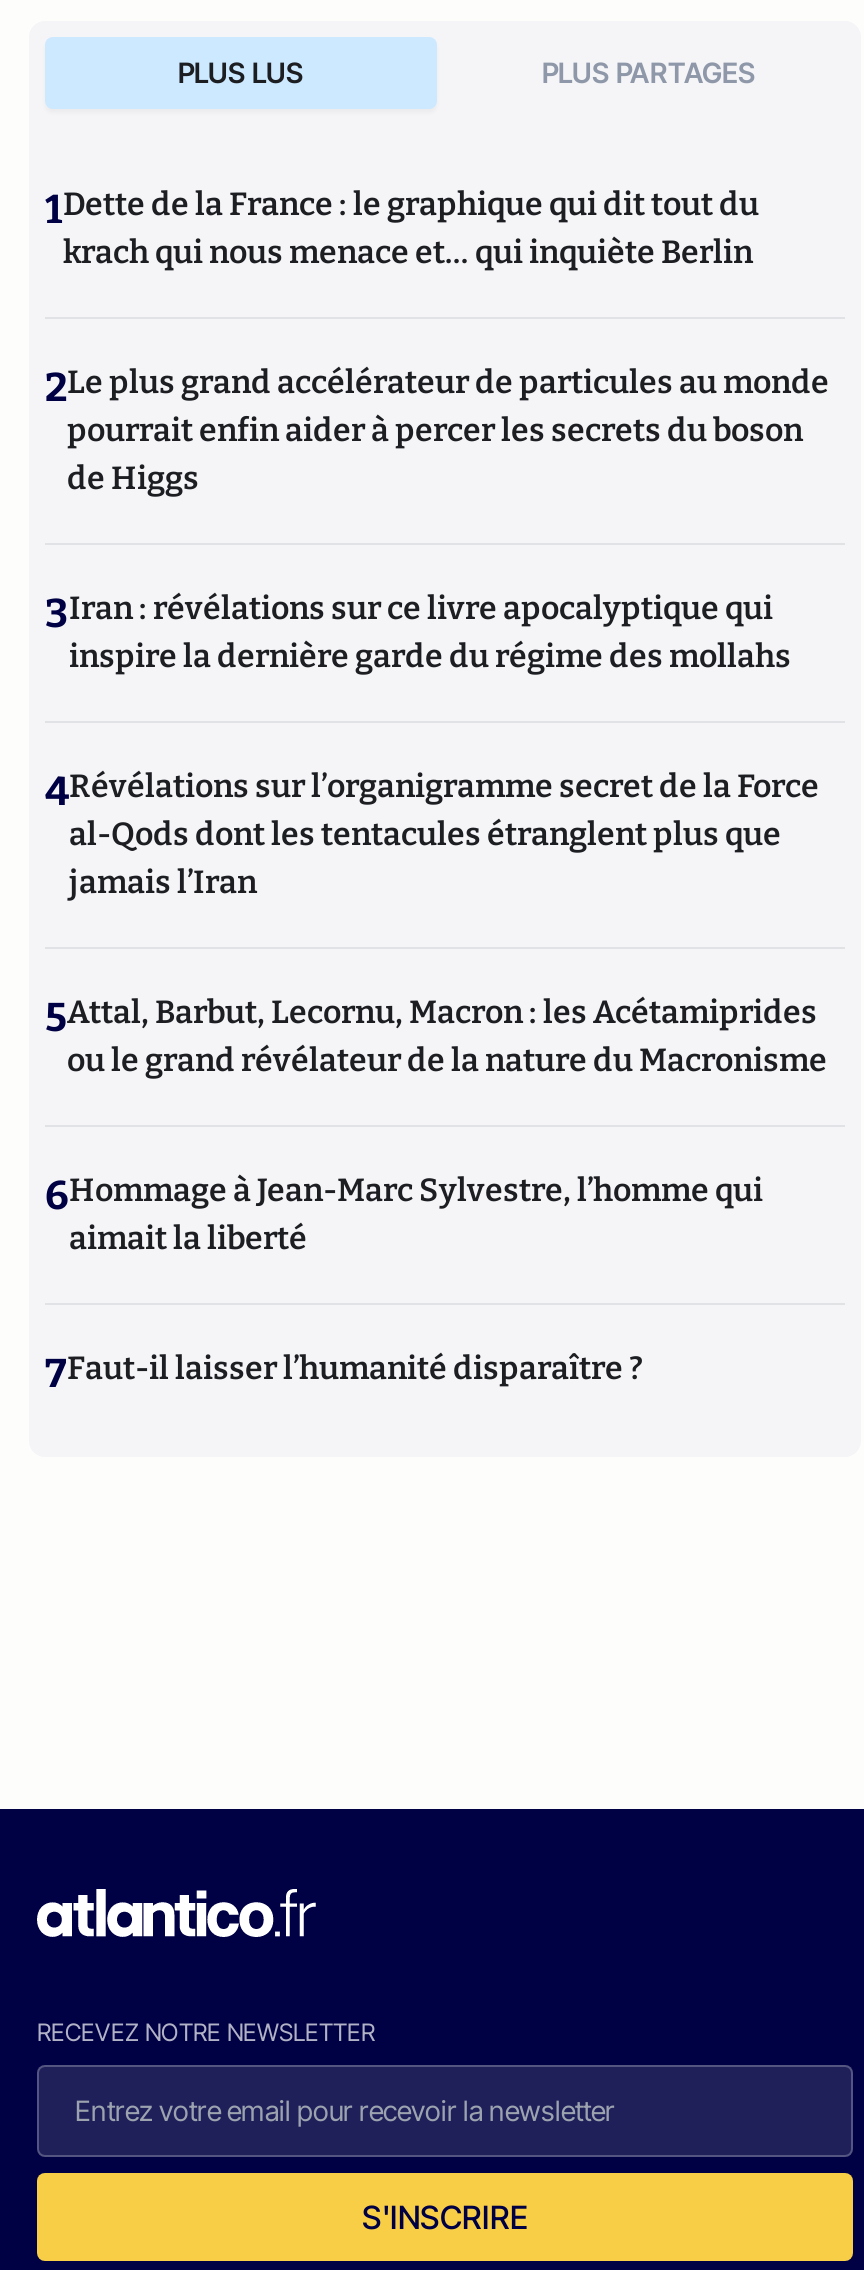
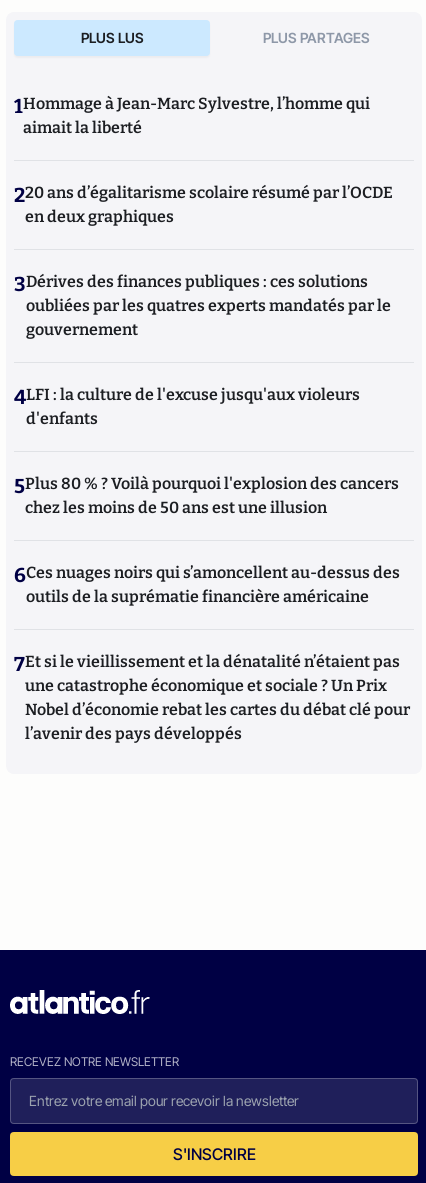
- 1Dette de la France : le graphique qui dit tout du
- krach qui nous menace et… qui inquiète Berlin
- 2Le plus grand accélérateur de particules au monde
- pourrait enfin aider à percer les secrets du boson
- de Higgs
- 3Iran : révélations sur ce livre apocalyptique qui
- inspire la dernière garde du régime des mollahs
- 4Révélations sur l’organigramme secret de la Force
- al-Qods dont les tentacules étranglent plus que
- jamais l’Iran
- 5Attal, Barbut, Lecornu, Macron : les Acétamiprides
- ou le grand révélateur de la nature du Macronisme
- 6Hommage à Jean-Marc Sylvestre, l’homme qui
+ 1Hommage à Jean-Marc Sylvestre, l’homme qui

moved up: aimait la liberté

- 7Faut-il laisser l’humanité disparaître ?
+ 220 ans d’égalitarisme scolaire résumé par l’OCDE
+ en deux graphiques
+ 3Dérives des finances publiques : ces solutions
+ oubliées par les quatres experts mandatés par le
+ gouvernement
+ 4LFI : la culture de l'excuse jusqu'aux violeurs
+ d'enfants
+ 5Plus 80 % ? Voilà pourquoi l'explosion des cancers
+ chez les moins de 50 ans est une illusion
+ 6Ces nuages noirs qui s’amoncellent au-dessus des
+ outils de la suprématie financière américaine
+ 7Et si le vieillissement et la dénatalité n’étaient pas
+ une catastrophe économique et sociale ? Un Prix
+ Nobel d’économie rebat les cartes du débat clé pour
+ l’avenir des pays développés
